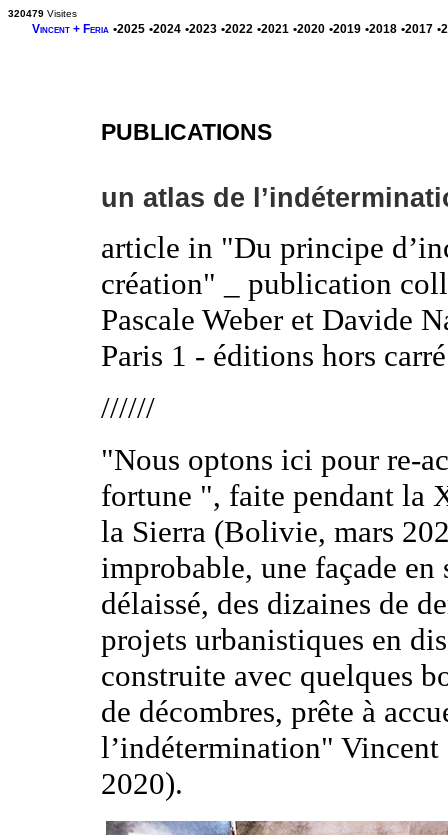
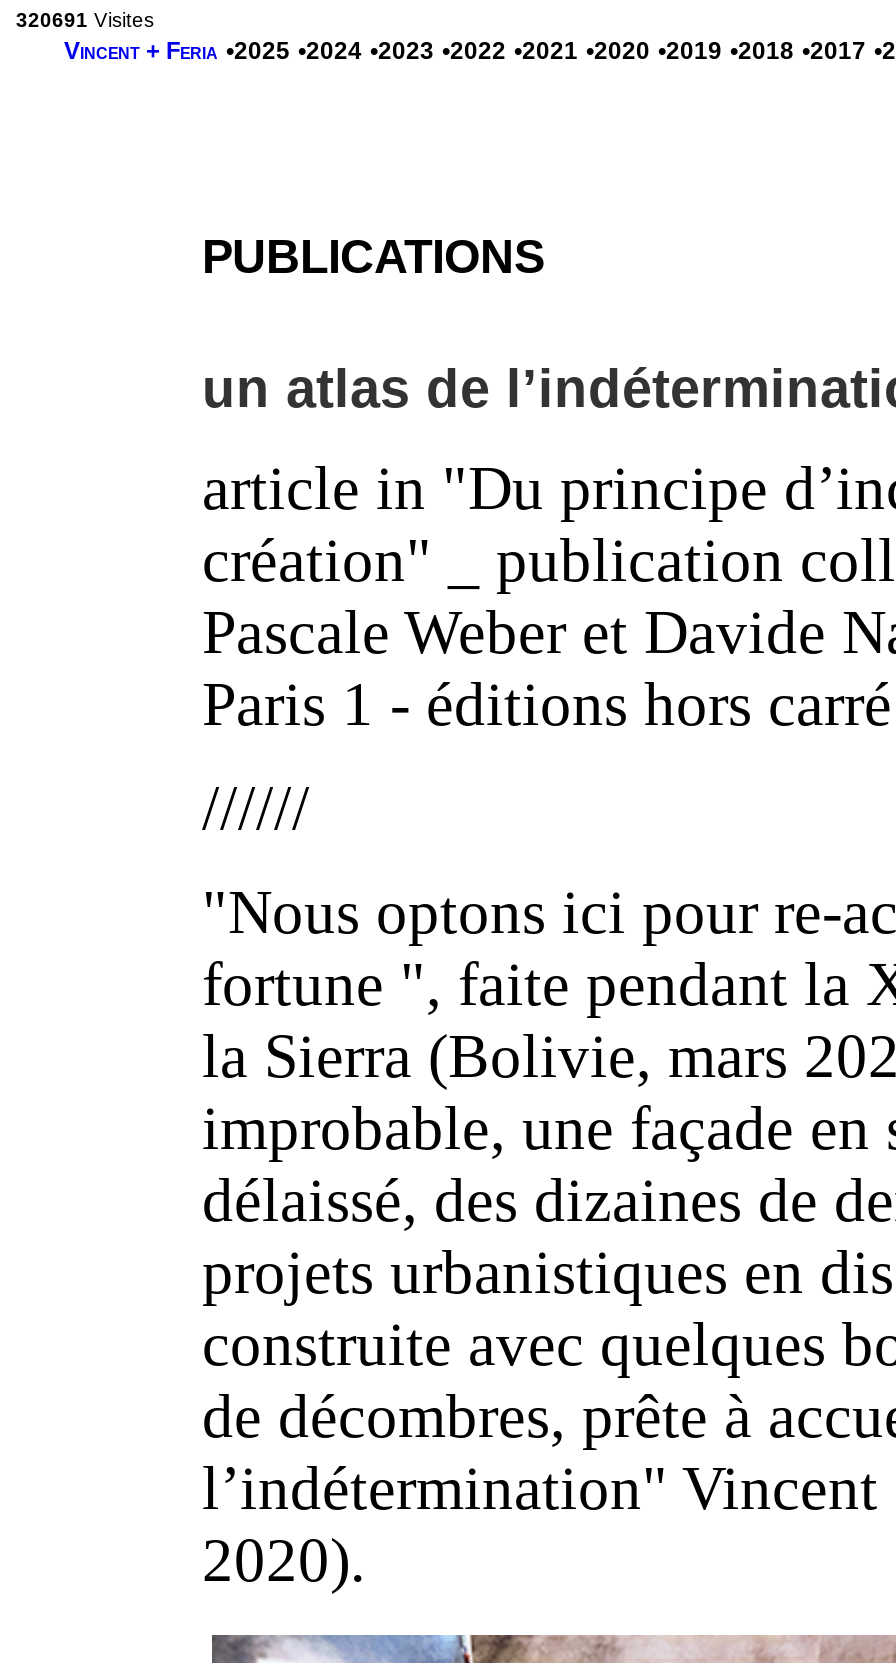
- 320479 Visites
+ 320691 Visites
